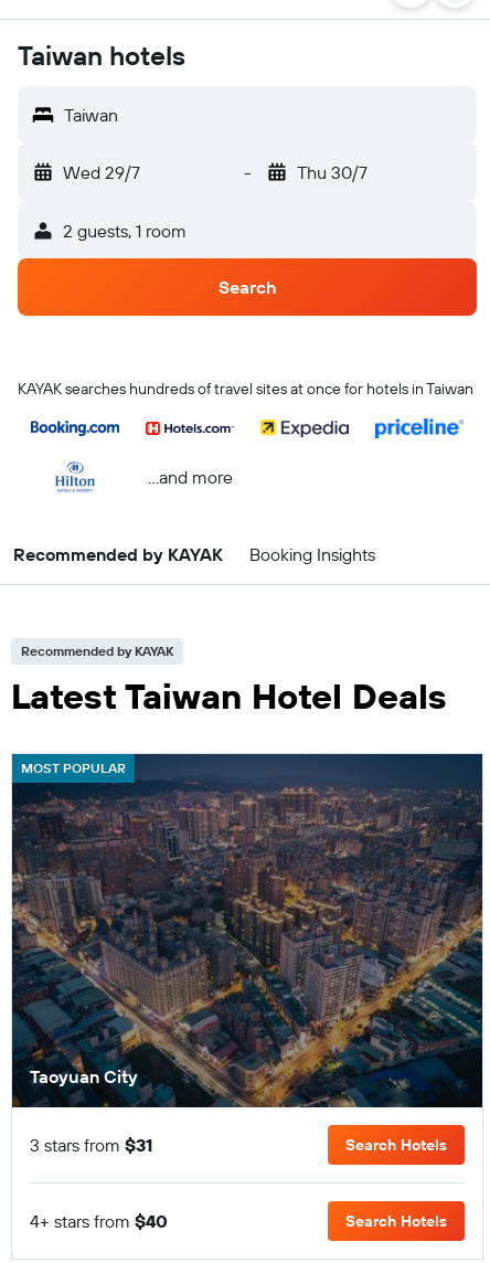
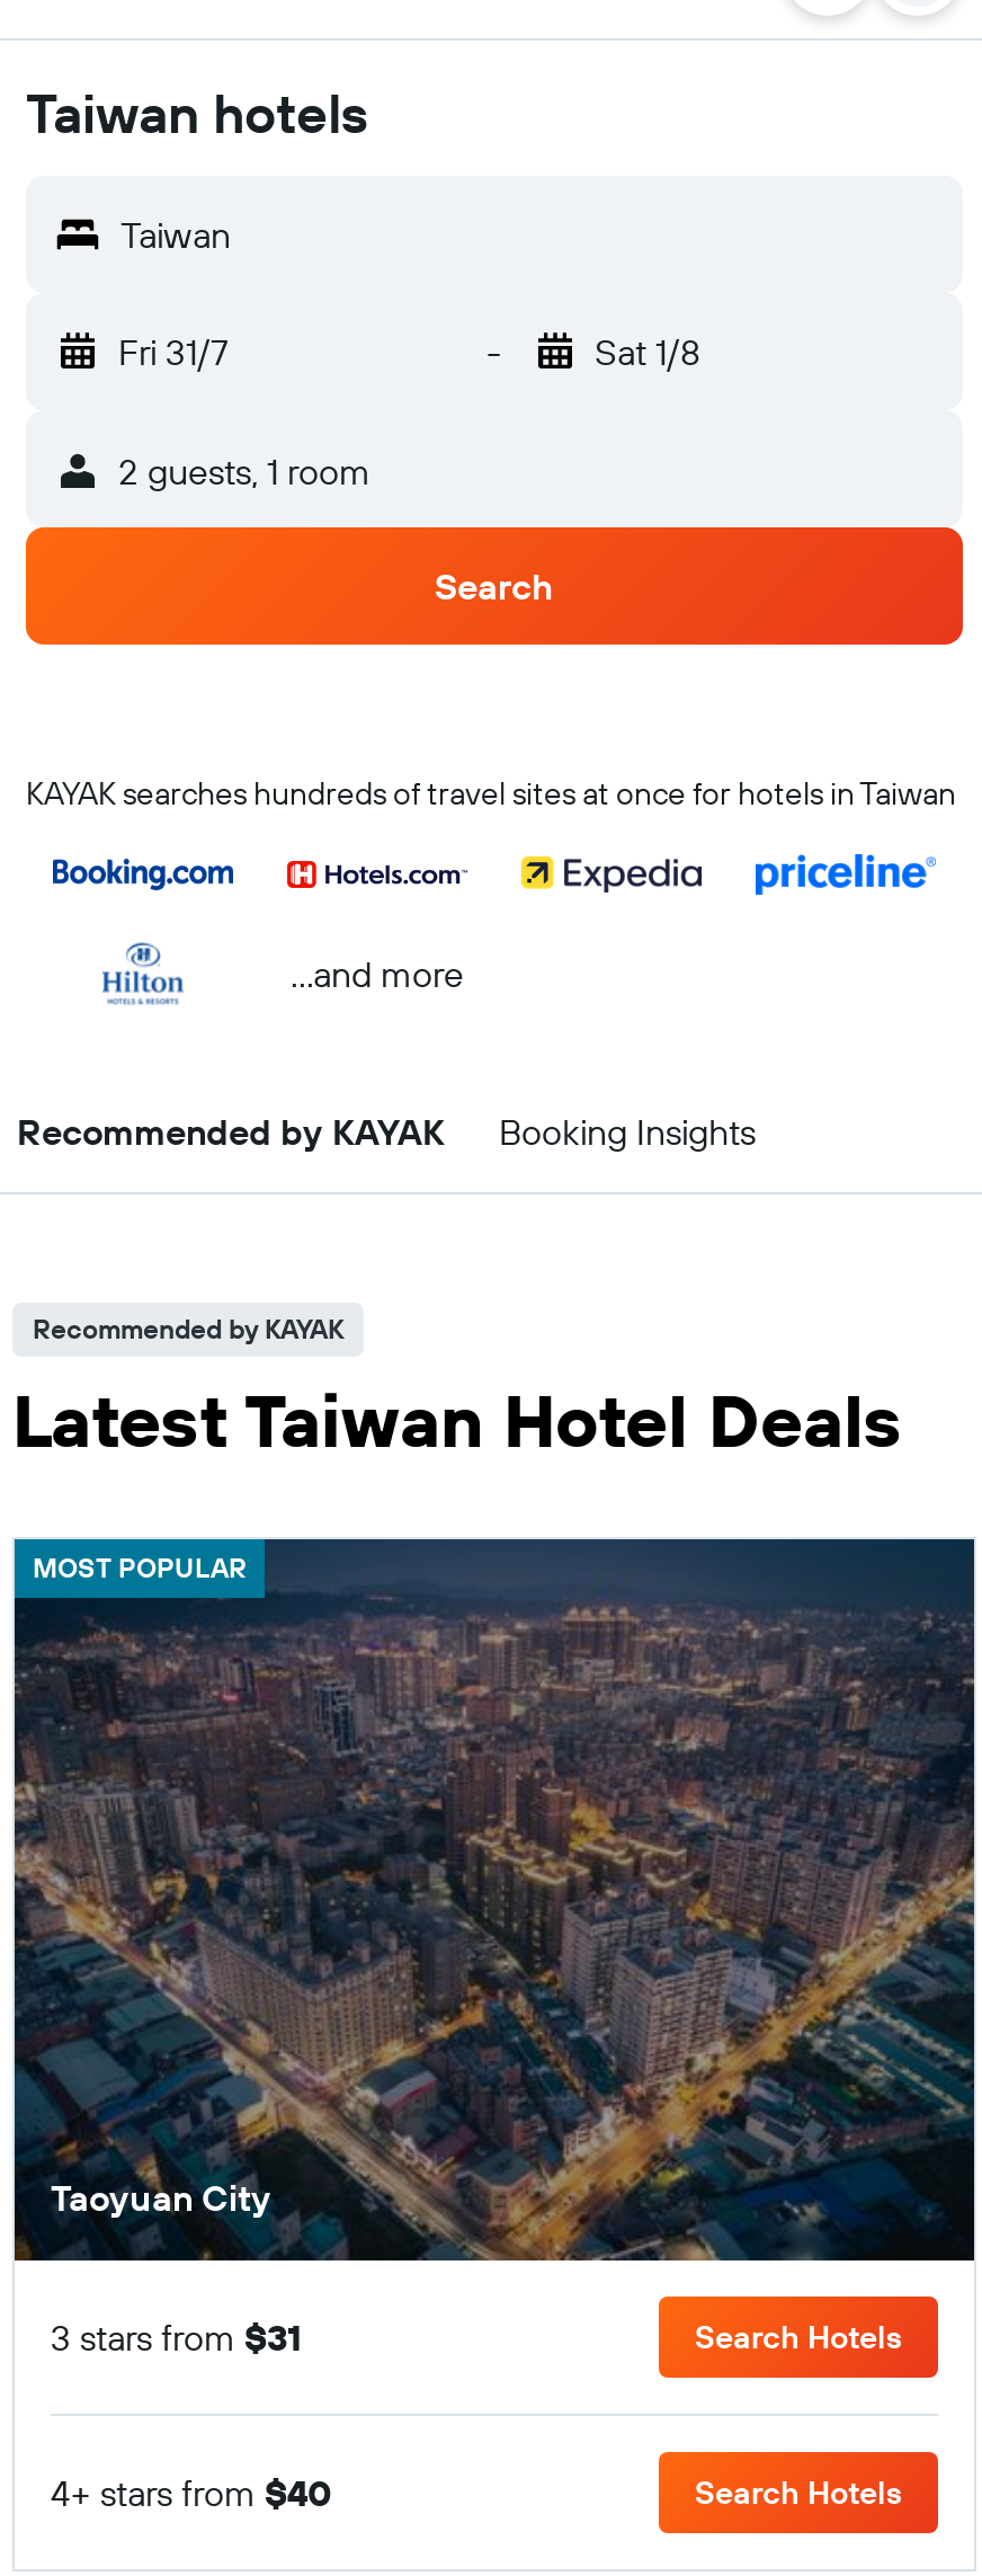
- Wed 29/7
+ Fri 31/7

- Thu 30/7
+ Sat 1/8
